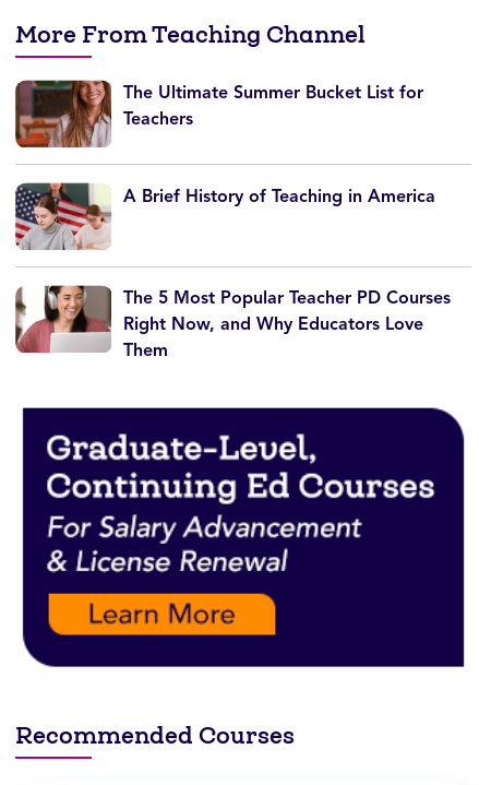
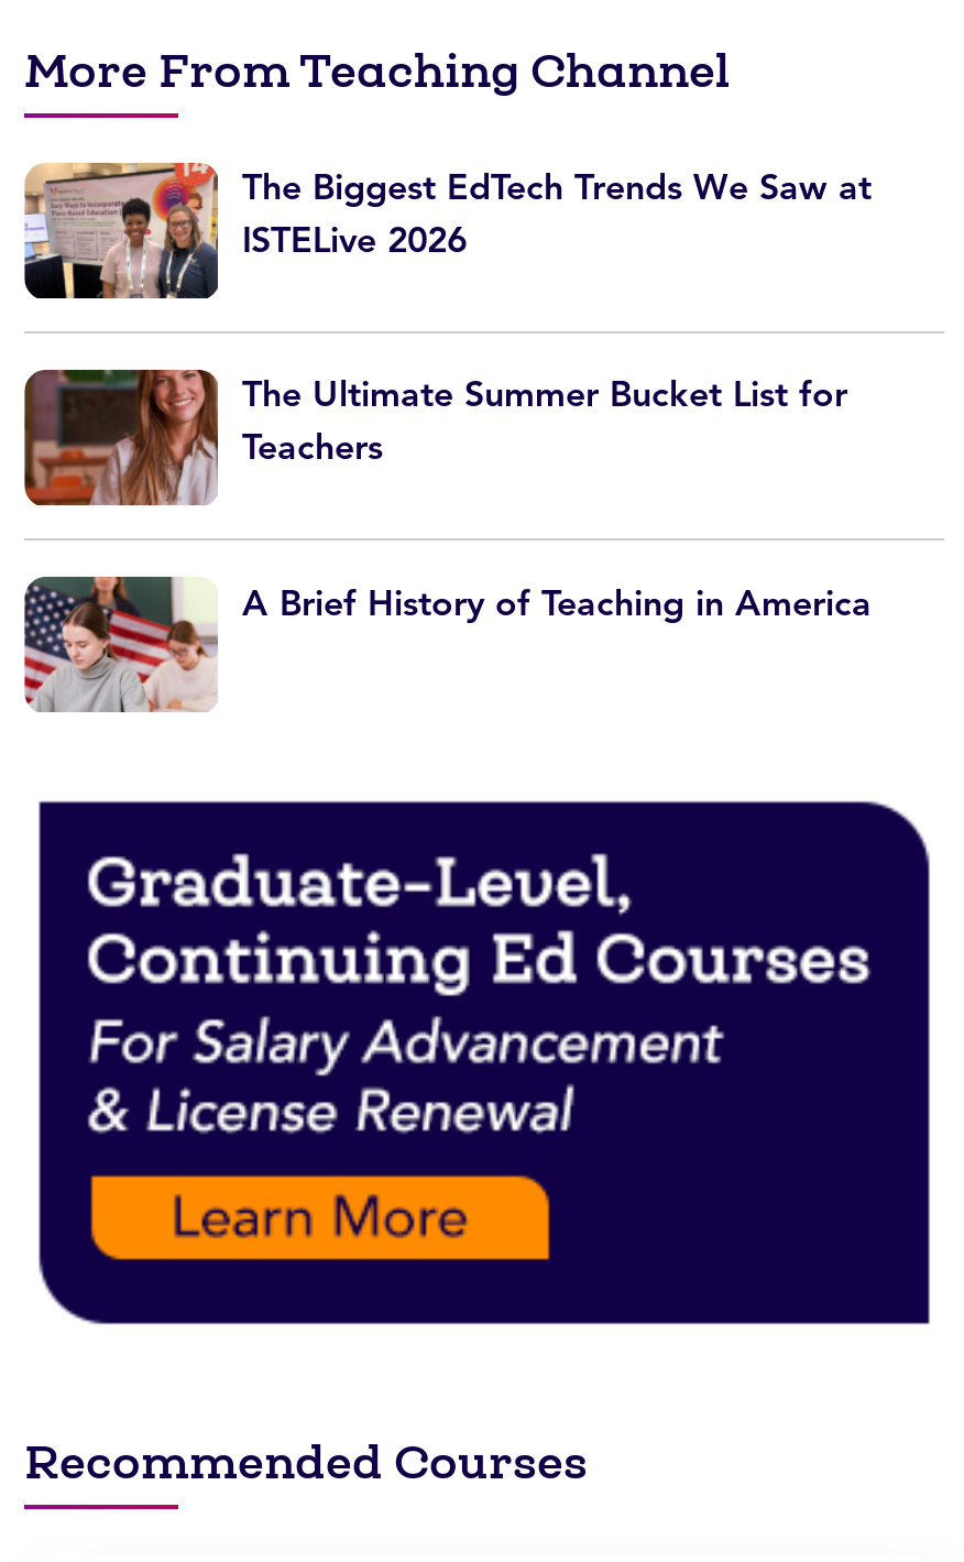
+ [image]
+ The Biggest EdTech Trends We Saw at
+ ISTELive 2026

moved down: [image] | The Ultimate Summer Bucket List for | Teachers | A Brief History of Teaching in America

moved down: [image]

- [image]
- The 5 Most Popular Teacher PD Courses
- Right Now, and Why Educators Love
- Them
